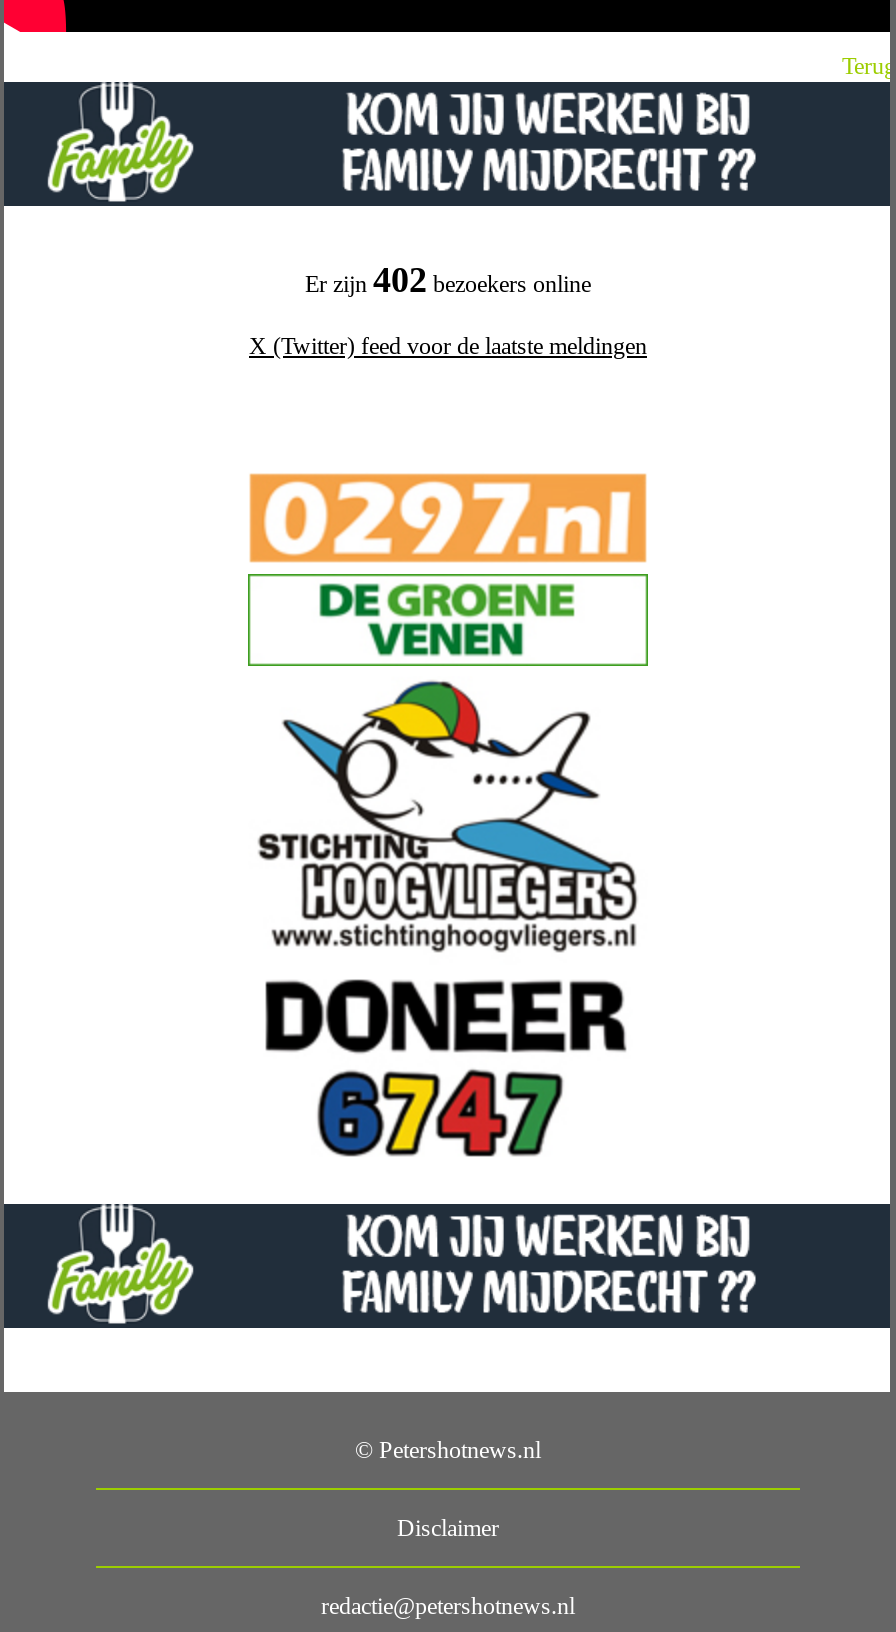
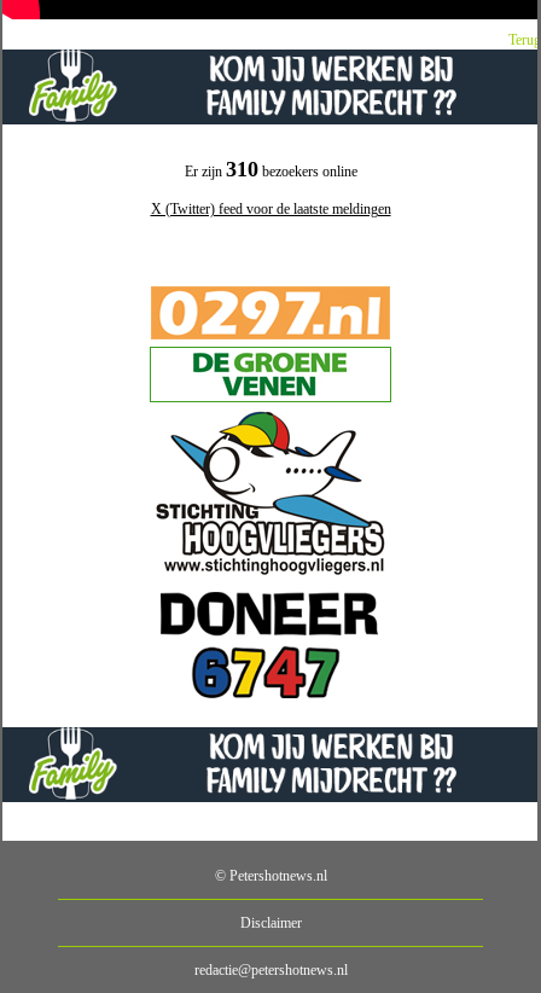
- Er zijn 402 bezoekers online
+ Er zijn 310 bezoekers online
